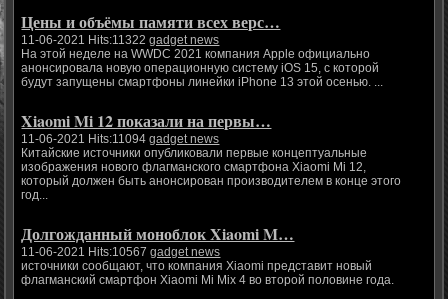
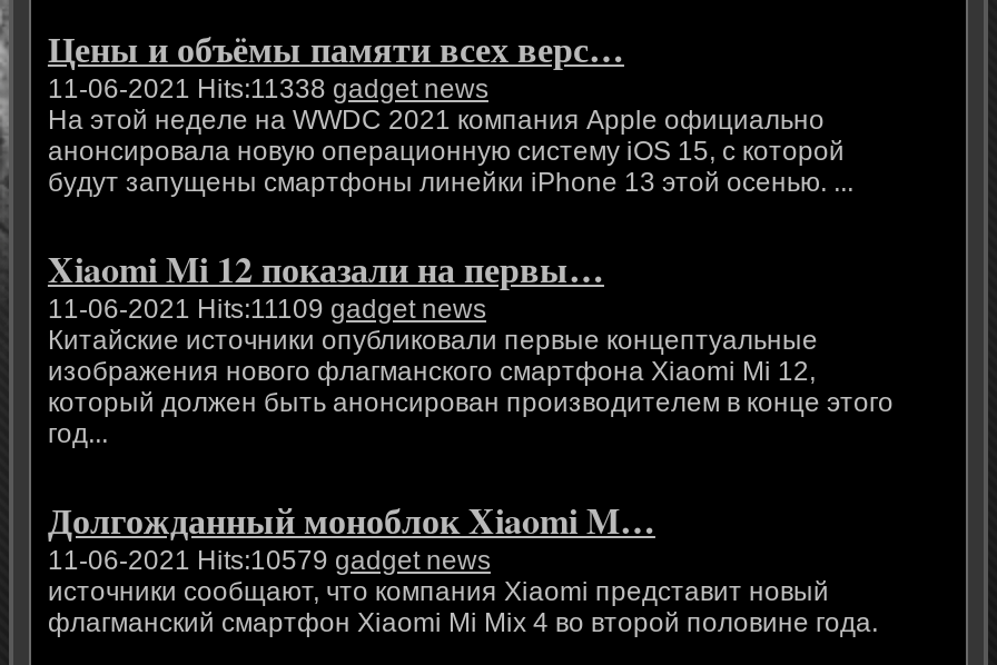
- 11-06-2021 Hits:11322 gadget news
+ 11-06-2021 Hits:11338 gadget news

- 11-06-2021 Hits:11094 gadget news
+ 11-06-2021 Hits:11109 gadget news

- 11-06-2021 Hits:10567 gadget news
+ 11-06-2021 Hits:10579 gadget news
